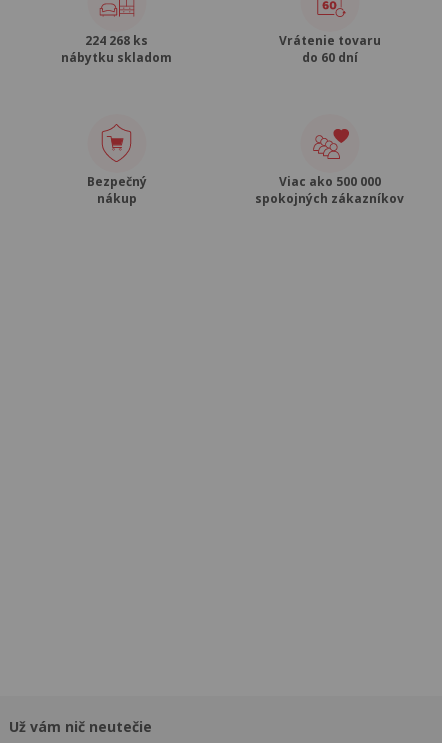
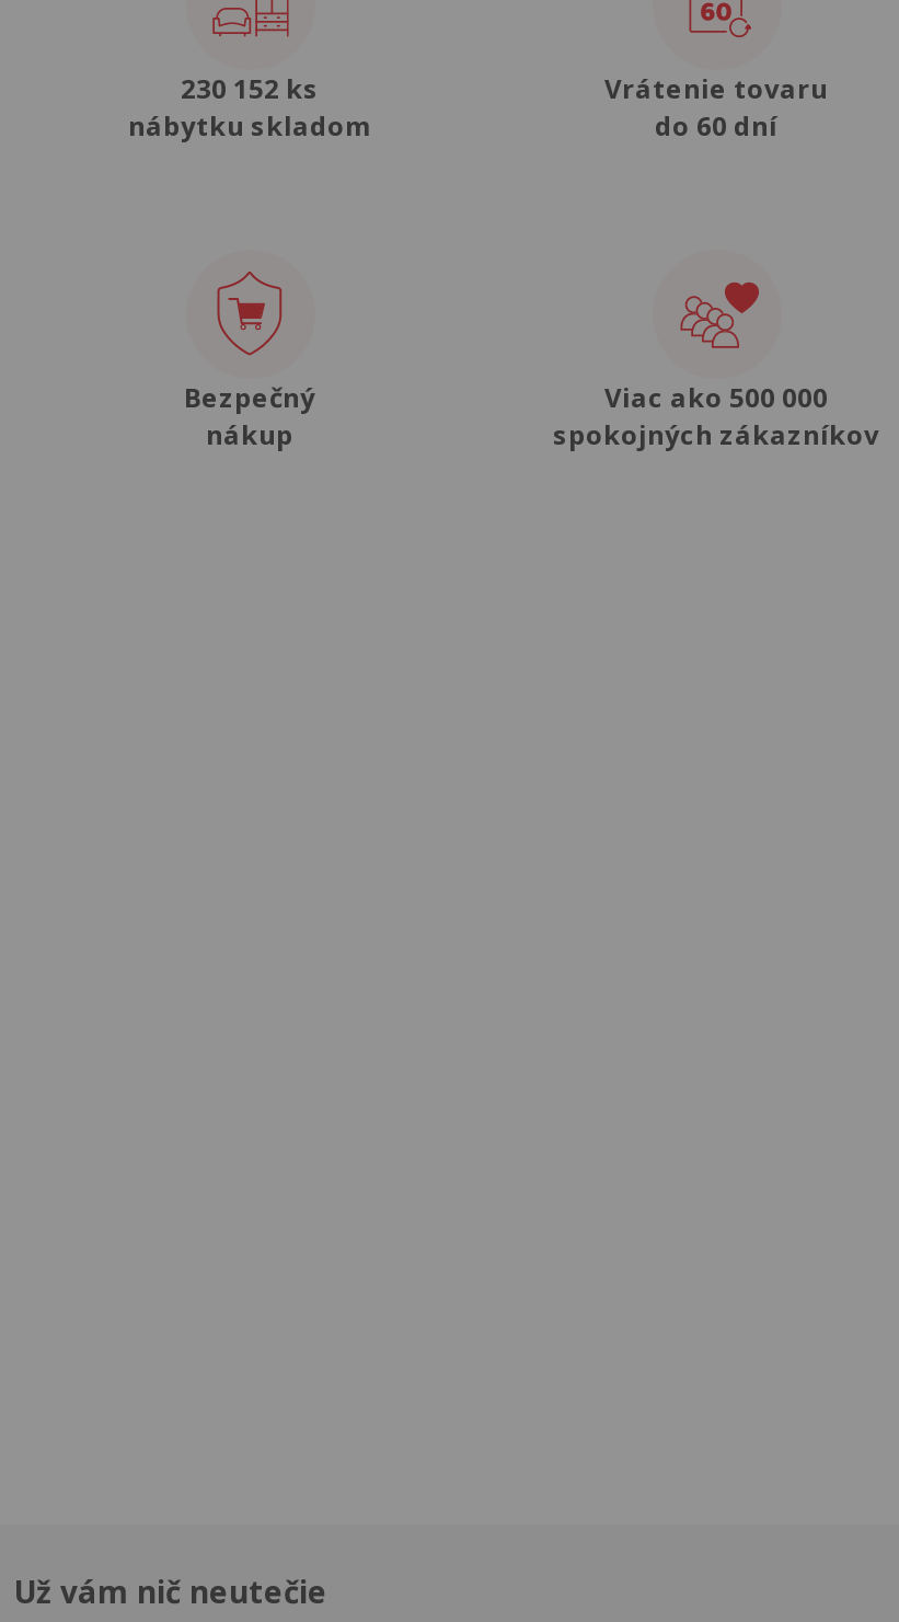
- 224 268 ks
+ 230 152 ks
